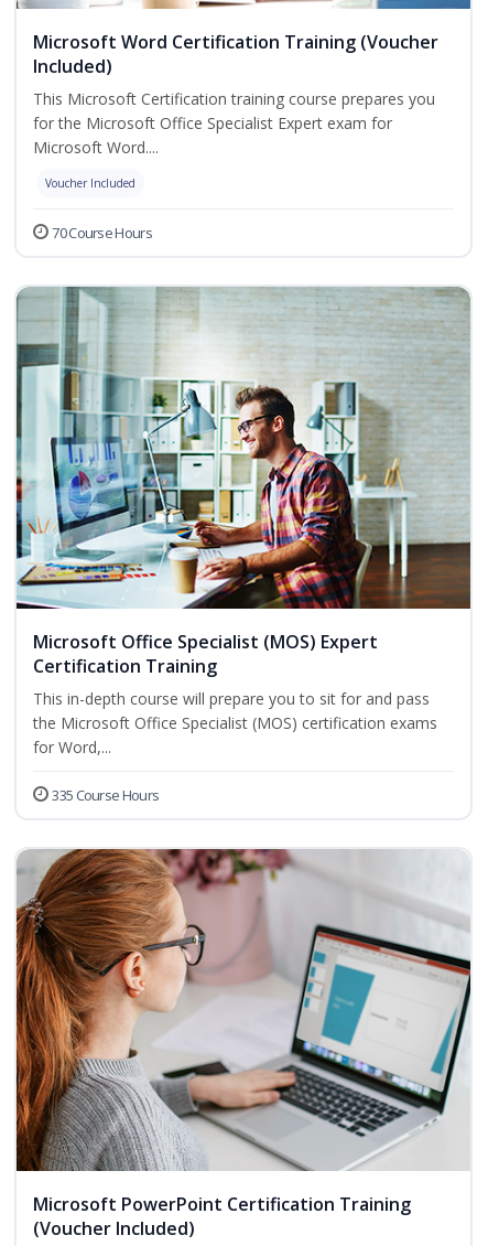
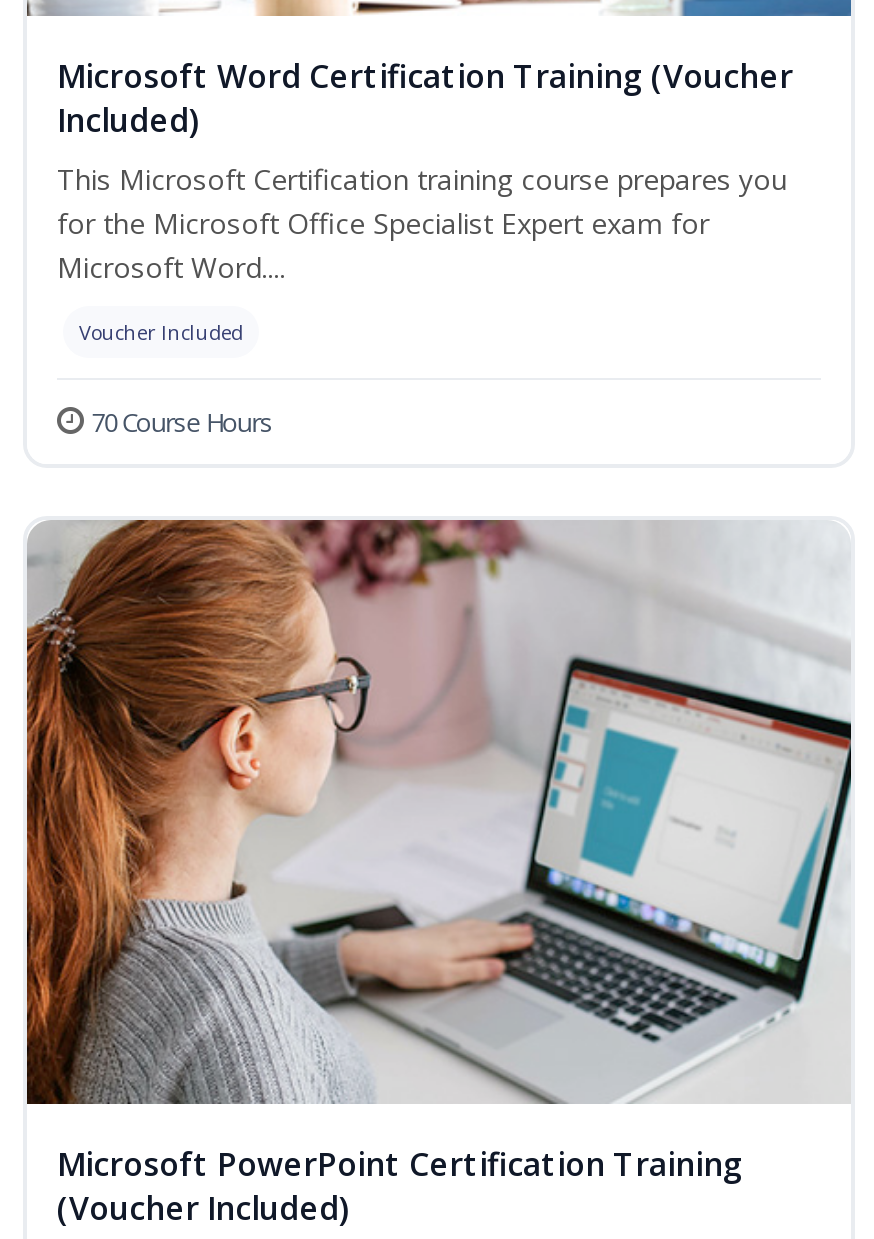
- [image]
- Microsoft Office Specialist (MOS) Expert
- Certification Training
- This in-depth course will prepare you to sit for and pass
- the Microsoft Office Specialist (MOS) certification exams
- for Word,...
- 335 Course Hours
